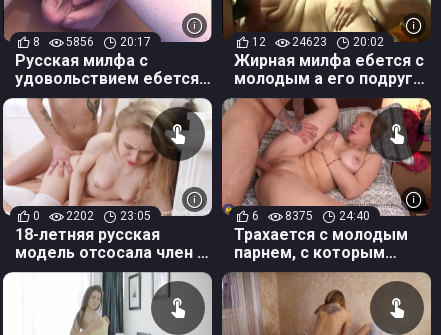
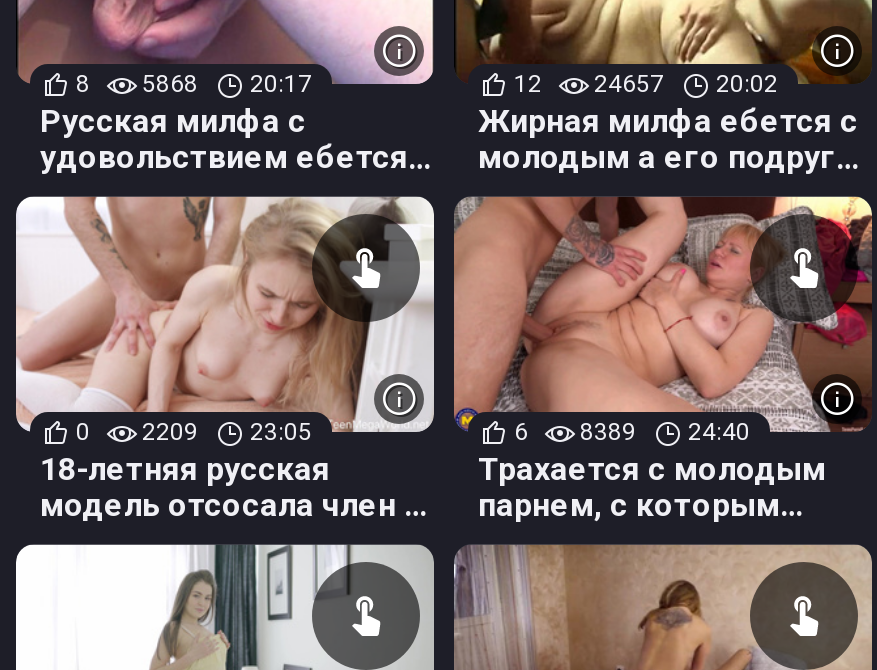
- 8 5856 20:17
+ 8 5868 20:17

- 12 24623 20:02
+ 12 24657 20:02

- 0 2202 23:05
+ 0 2209 23:05

- 6 8375 24:40
+ 6 8389 24:40
